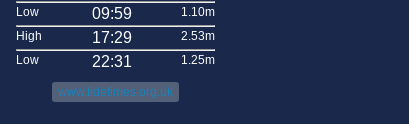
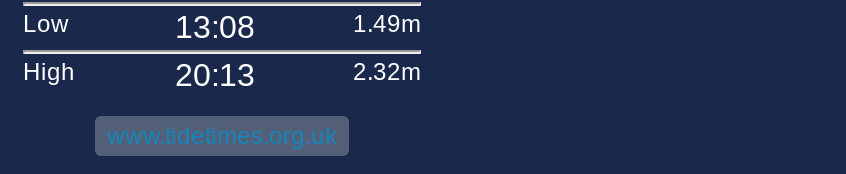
- 09:59
- 1.10m
+ 13:08
+ 1.49m

- 17:29
- 2.53m
- Low
- 22:31
- 1.25m
+ 20:13
+ 2.32m
